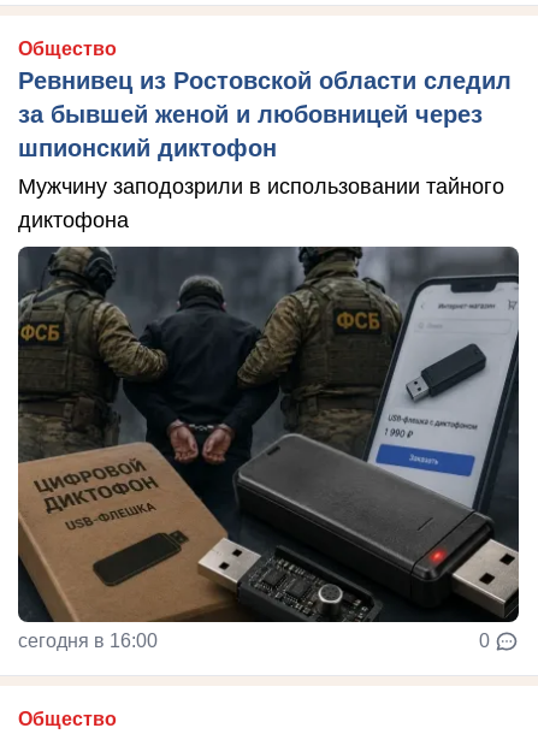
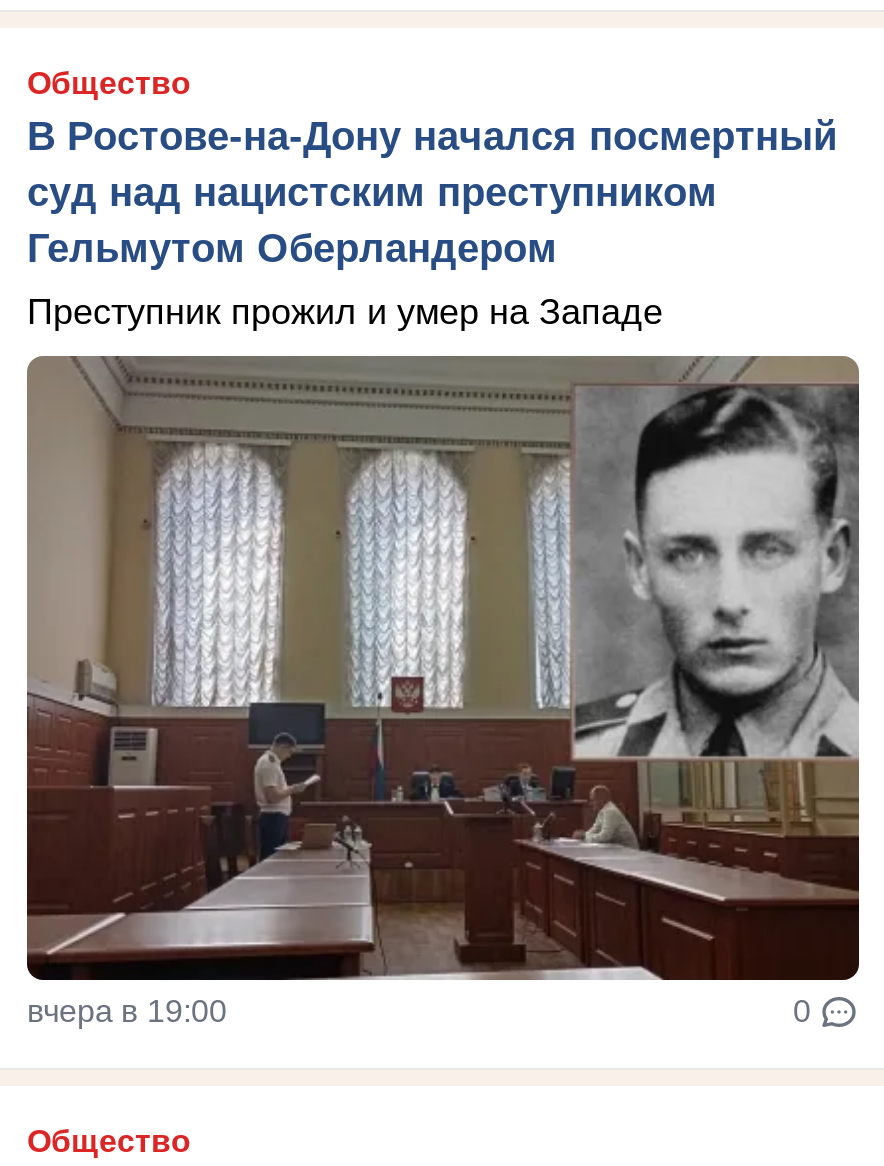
- Ревнивец из Ростовской области следил
- за бывшей женой и любовницей через
- шпионский диктофон
+ В Ростове-на-Дону начался посмертный
+ суд над нацистским преступником
+ Гельмутом Оберландером

- Мужчину заподозрили в использовании тайного
- диктофона
+ Преступник прожил и умер на Западе

- [image]
- сегодня в 16:00
+ [image]
+ вчера в 19:00
